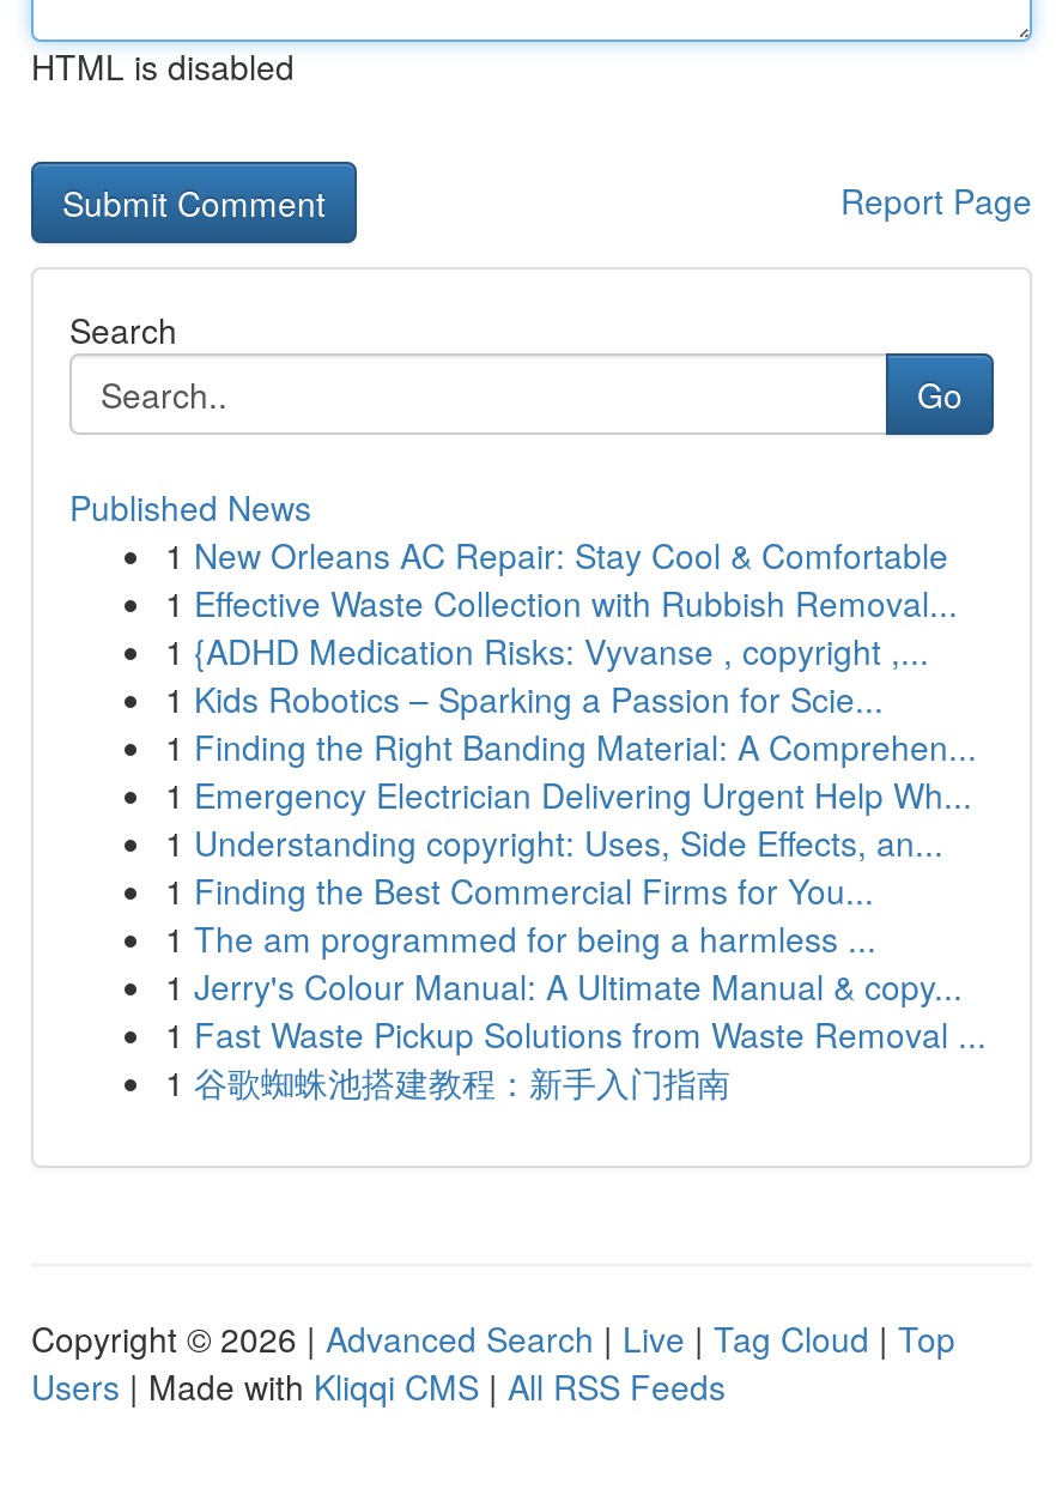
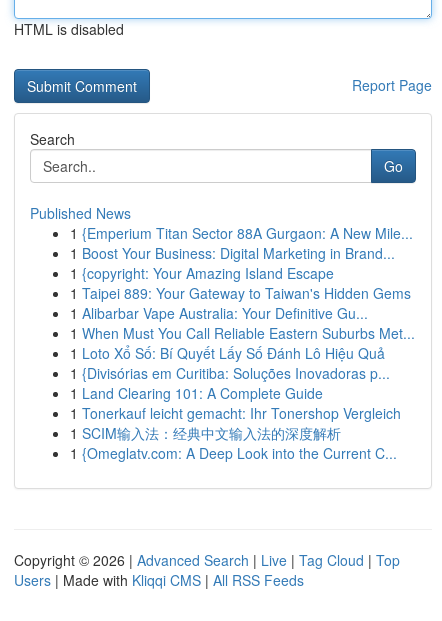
- 1 New Orleans AC Repair: Stay Cool & Comfortable
- 1 Effective Waste Collection with Rubbish Removal...
- 1 {ADHD Medication Risks: Vyvanse , copyright ,...
- 1 Kids Robotics – Sparking a Passion for Scie...
- 1 Finding the Right Banding Material: A Comprehen...
- 1 Emergency Electrician Delivering Urgent Help Wh...
- 1 Understanding copyright: Uses, Side Effects, an...
- 1 Finding the Best Commercial Firms for You...
- 1 The am programmed for being a harmless ...
- 1 Jerry's Colour Manual: A Ultimate Manual & copy...
- 1 Fast Waste Pickup Solutions from Waste Removal ...
- 1 谷歌蜘蛛池搭建教程：新手入门指南
+ 1 {Emperium Titan Sector 88A Gurgaon: A New Mile...
+ 1 Boost Your Business: Digital Marketing in Brand...
+ 1 {copyright: Your Amazing Island Escape
+ 1 Taipei 889: Your Gateway to Taiwan's Hidden Gems
+ 1 Alibarbar Vape Australia: Your Definitive Gu...
+ 1 When Must You Call Reliable Eastern Suburbs Met...
+ 1 Loto Xổ Số: Bí Quyết Lấy Số Đánh Lô Hiệu Quả
+ 1 {Divisórias em Curitiba: Soluções Inovadoras p...
+ 1 Land Clearing 101: A Complete Guide
+ 1 Tonerkauf leicht gemacht: Ihr Tonershop Vergleich
+ 1 SCIM输入法：经典中文输入法的深度解析
+ 1 {Omeglatv.com: A Deep Look into the Current C...
